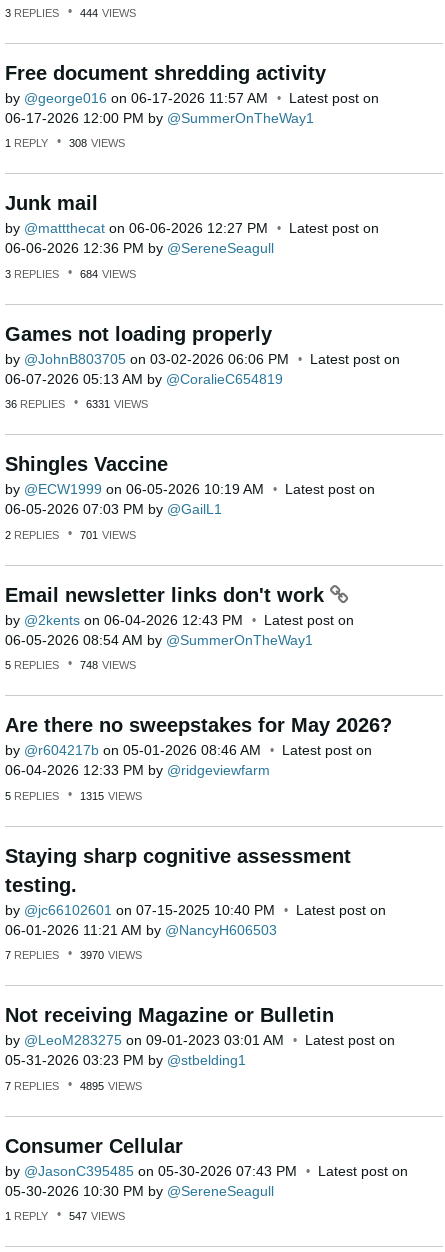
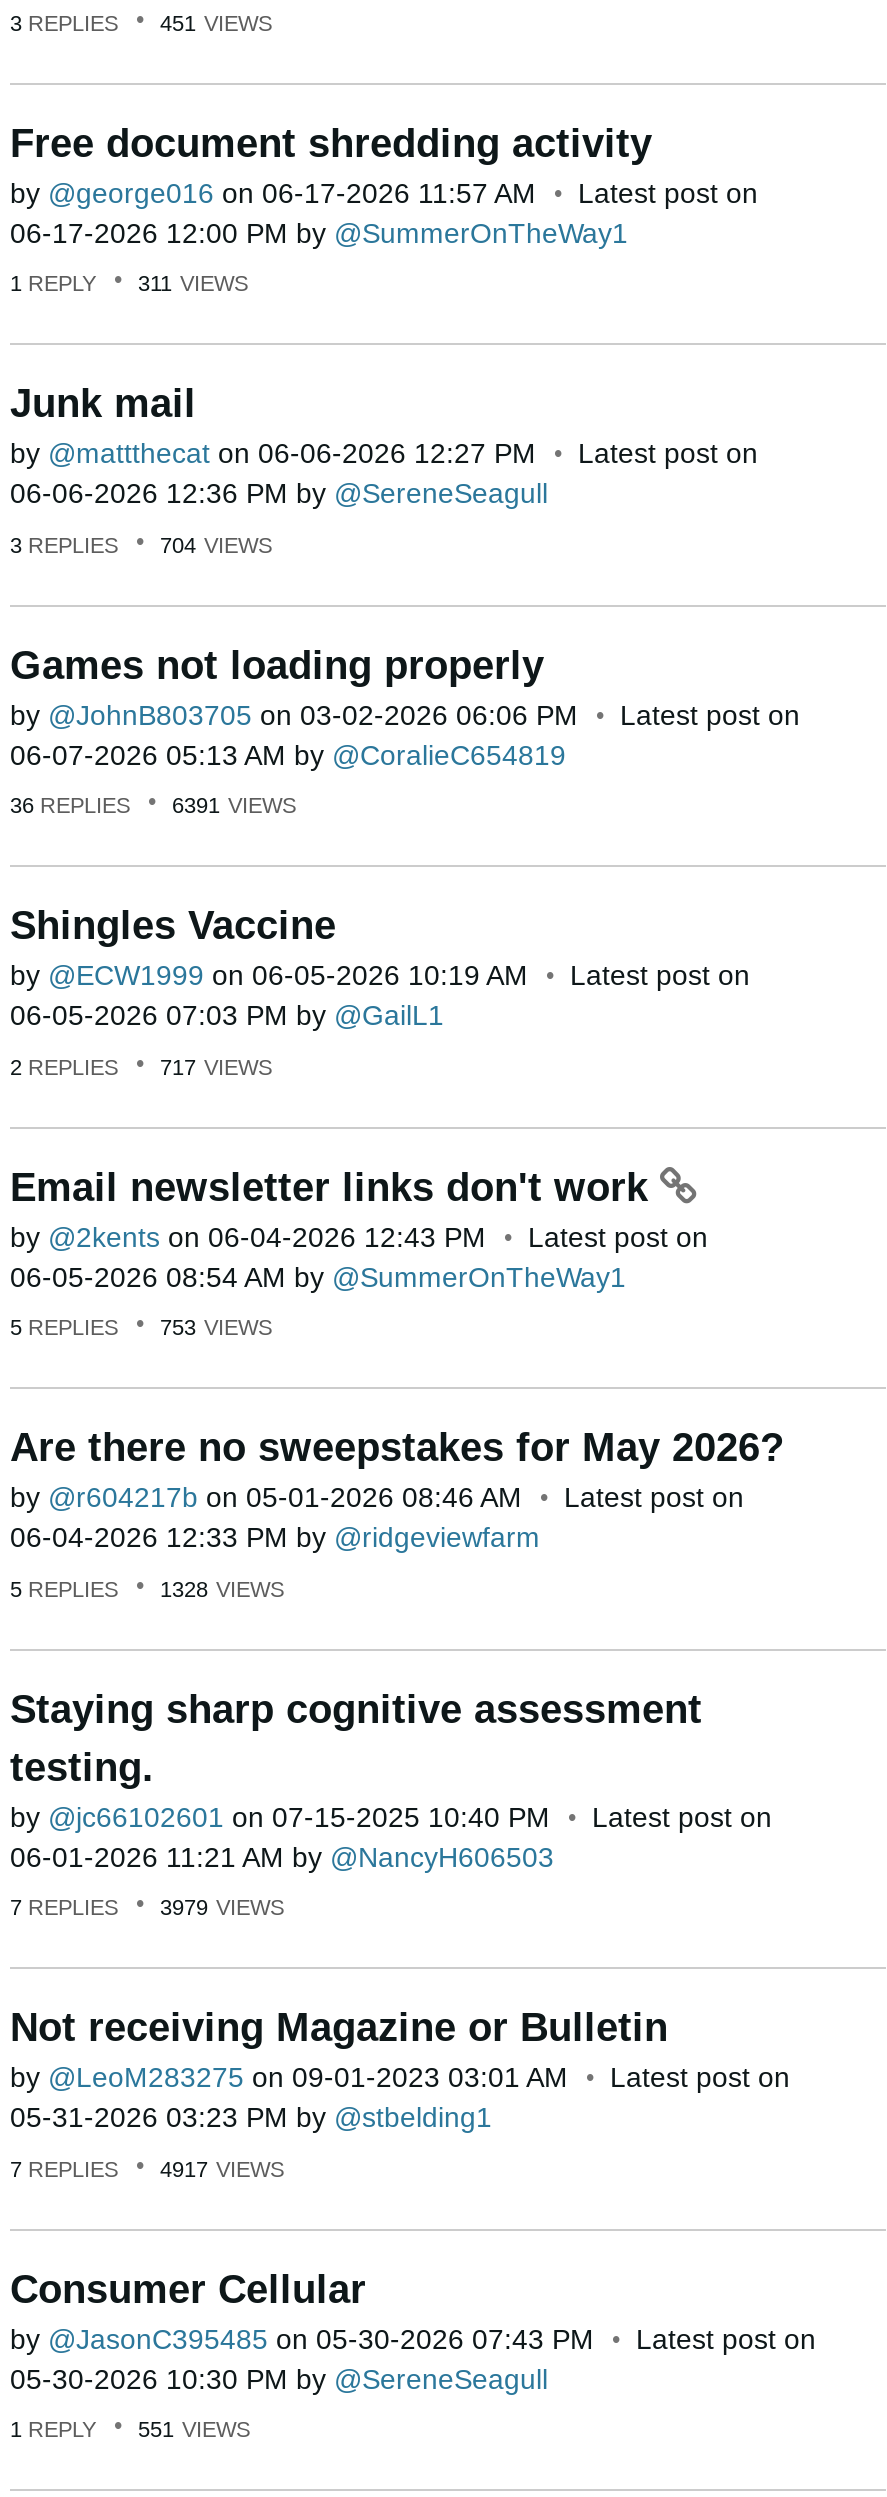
- 3 REPLIES 444 VIEWS
+ 3 REPLIES 451 VIEWS

- 1 REPLY 308 VIEWS
+ 1 REPLY 311 VIEWS

- 3 REPLIES 684 VIEWS
+ 3 REPLIES 704 VIEWS

- 36 REPLIES 6331 VIEWS
+ 36 REPLIES 6391 VIEWS

- 2 REPLIES 701 VIEWS
+ 2 REPLIES 717 VIEWS

- 5 REPLIES 748 VIEWS
+ 5 REPLIES 753 VIEWS

- 5 REPLIES 1315 VIEWS
+ 5 REPLIES 1328 VIEWS

- 7 REPLIES 3970 VIEWS
+ 7 REPLIES 3979 VIEWS

- 7 REPLIES 4895 VIEWS
+ 7 REPLIES 4917 VIEWS

- 1 REPLY 547 VIEWS
+ 1 REPLY 551 VIEWS
